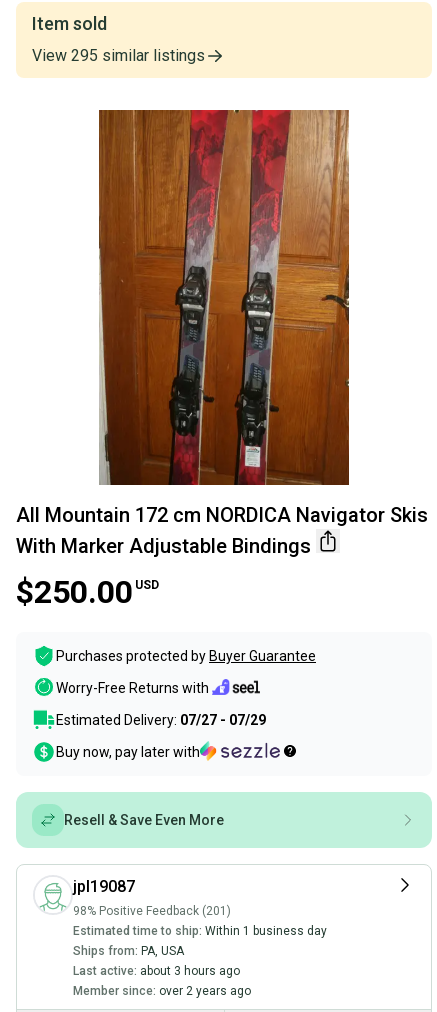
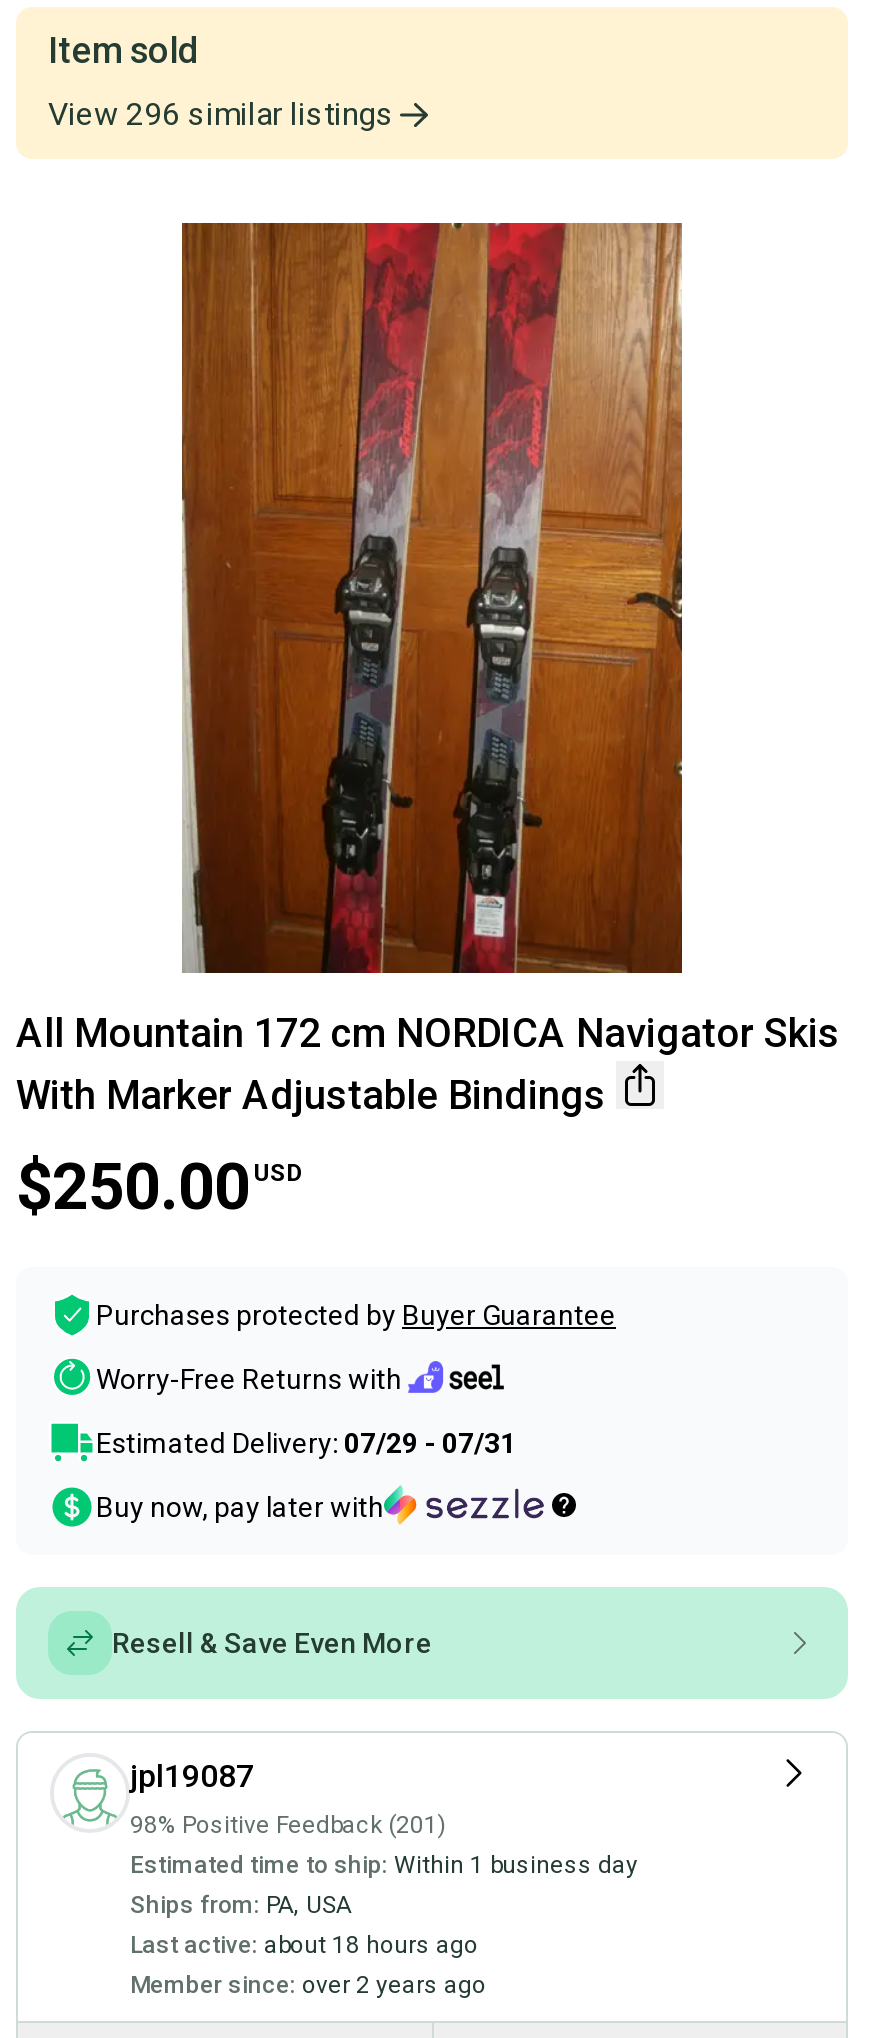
- View 295 similar listings
+ View 296 similar listings

- Estimated Delivery: 07/27 - 07/29
+ Estimated Delivery: 07/29 - 07/31

- Last active: about 3 hours ago
+ Last active: about 18 hours ago
